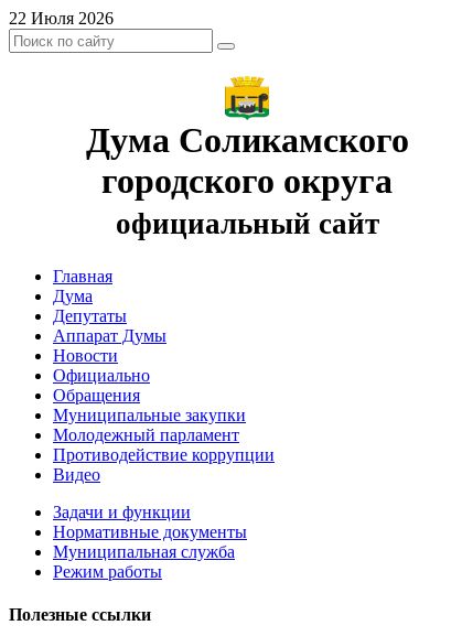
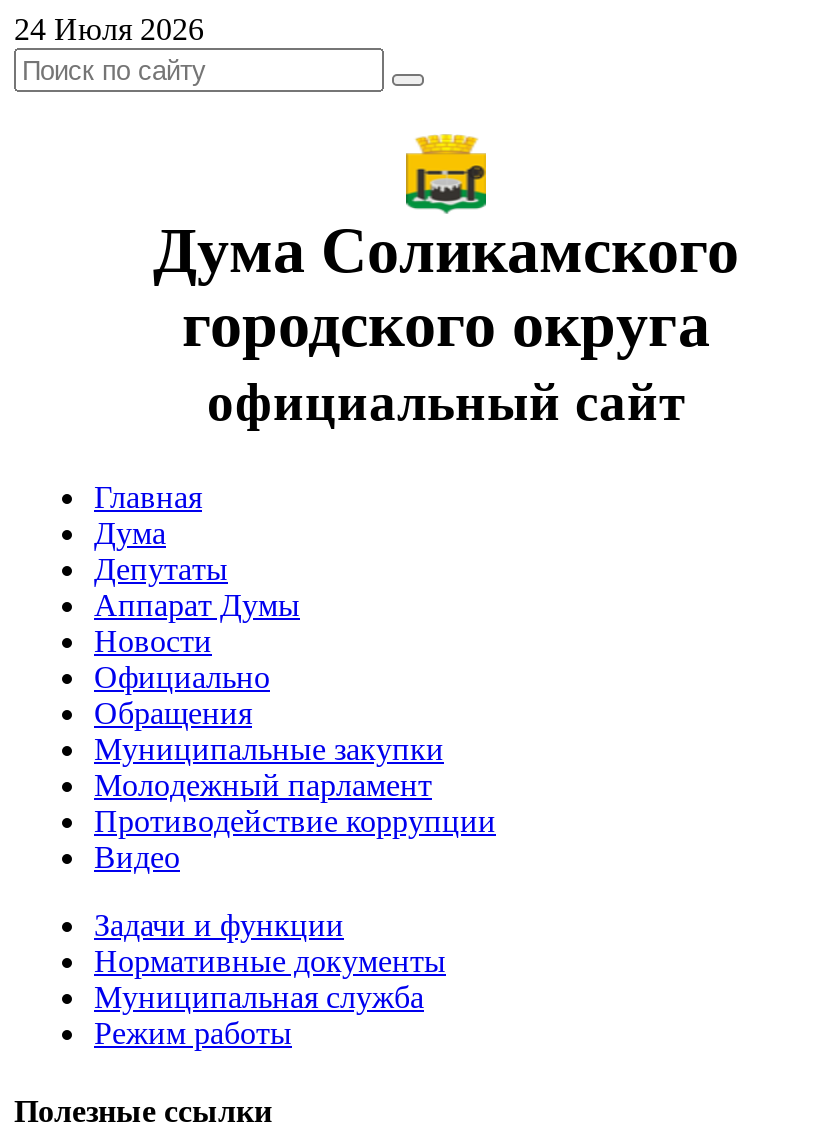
- 22 Июля 2026
+ 24 Июля 2026
